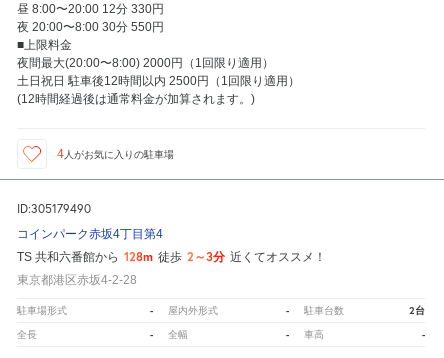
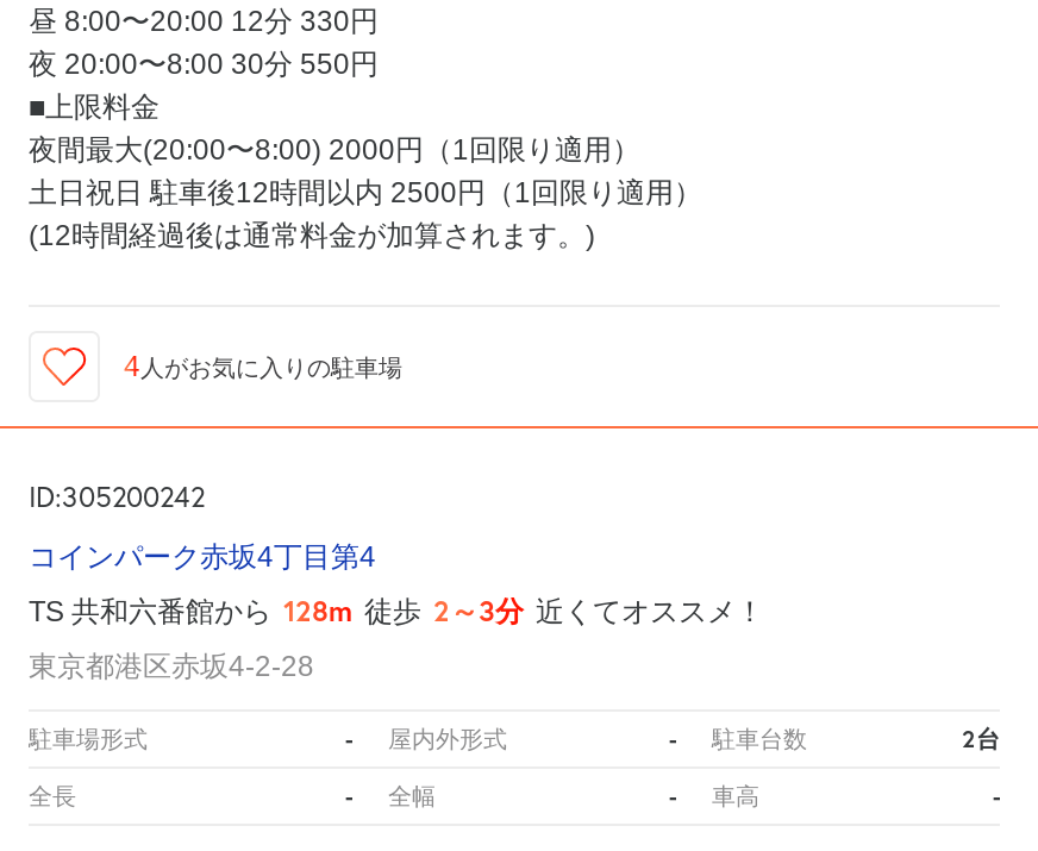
- ID:305179490
+ ID:305200242
